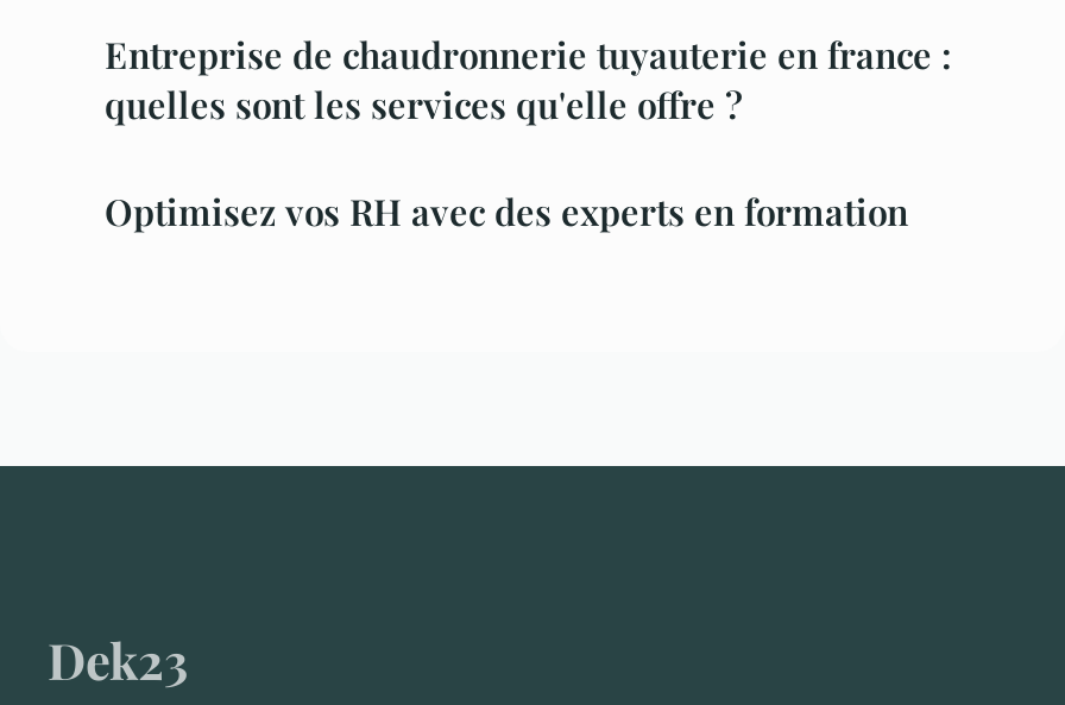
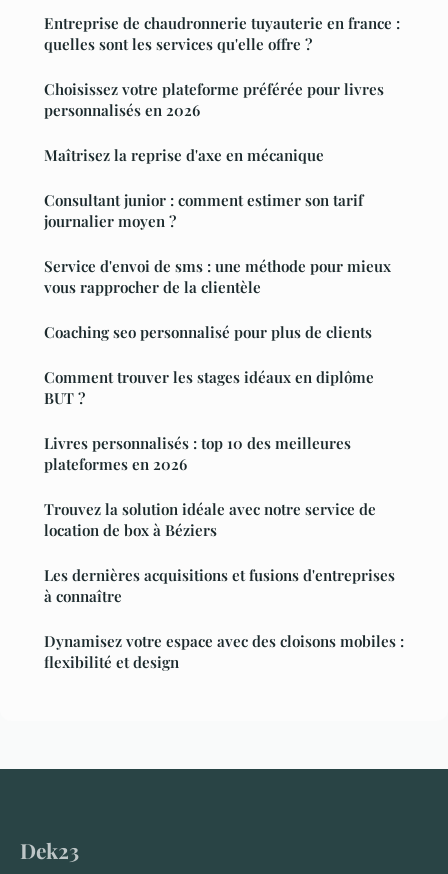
- Optimisez vos RH avec des experts en formation
+ Choisissez votre plateforme préférée pour livres
+ personnalisés en 2026
+ Maîtrisez la reprise d'axe en mécanique
+ Consultant junior : comment estimer son tarif
+ journalier moyen ?
+ Service d'envoi de sms : une méthode pour mieux
+ vous rapprocher de la clientèle
+ Coaching seo personnalisé pour plus de clients
+ Comment trouver les stages idéaux en diplôme
+ BUT ?
+ Livres personnalisés : top 10 des meilleures
+ plateformes en 2026
+ Trouvez la solution idéale avec notre service de
+ location de box à Béziers
+ Les dernières acquisitions et fusions d'entreprises
+ à connaître
+ Dynamisez votre espace avec des cloisons mobiles :
+ flexibilité et design
